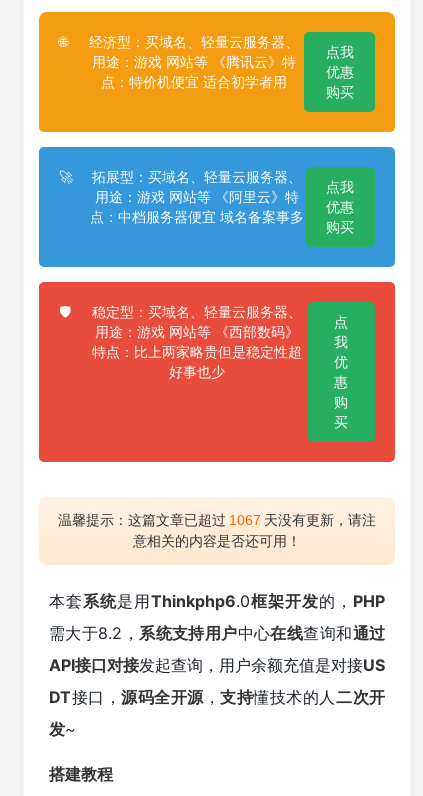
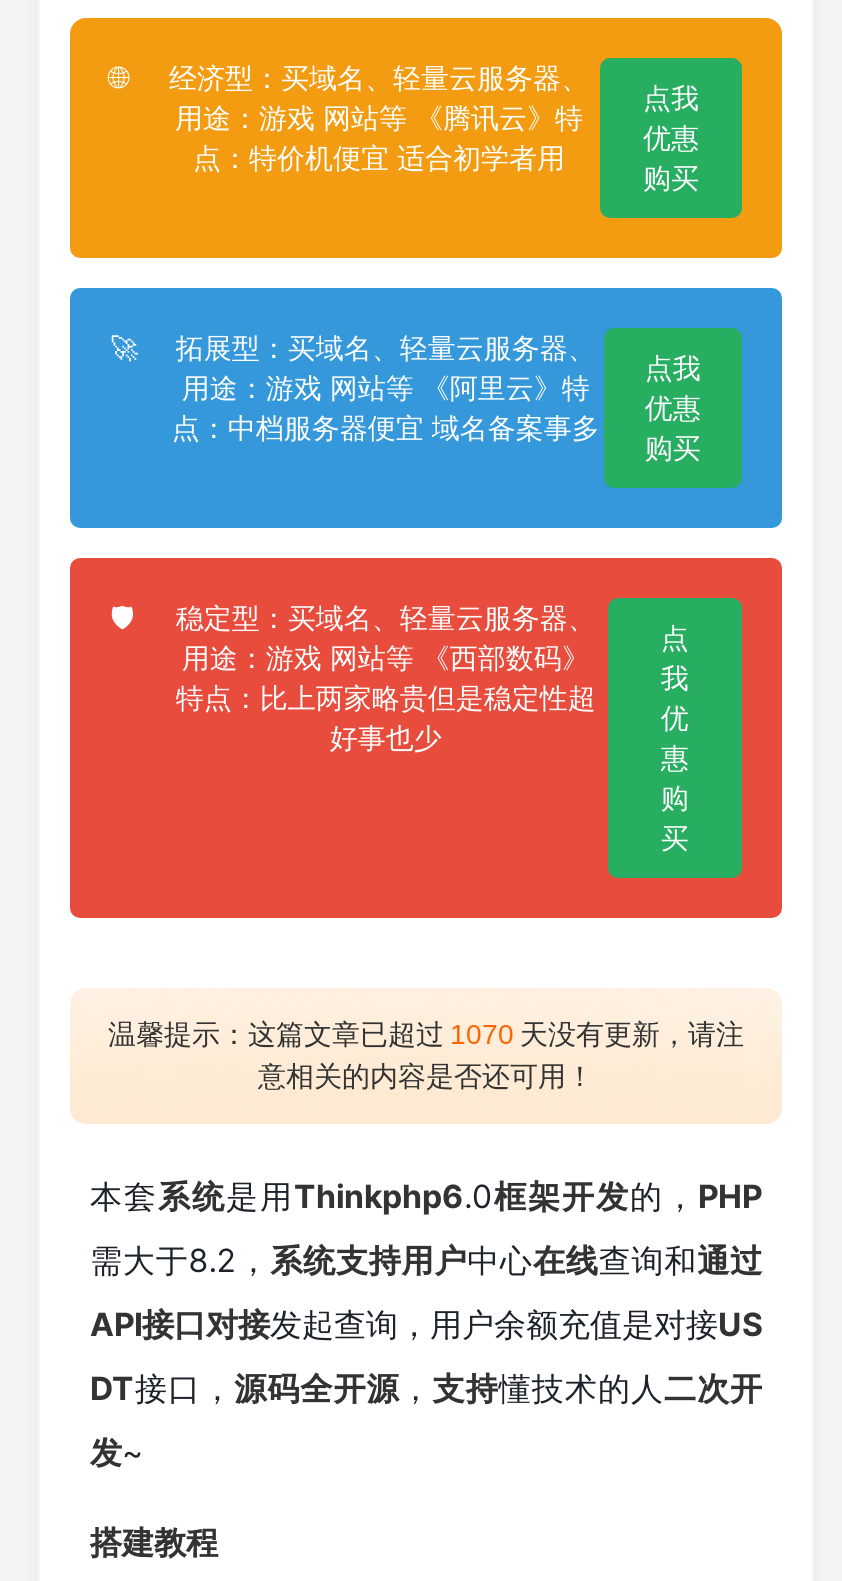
- 温馨提示：这篇文章已超过 1067 天没有更新，请注
+ 温馨提示：这篇文章已超过 1070 天没有更新，请注
